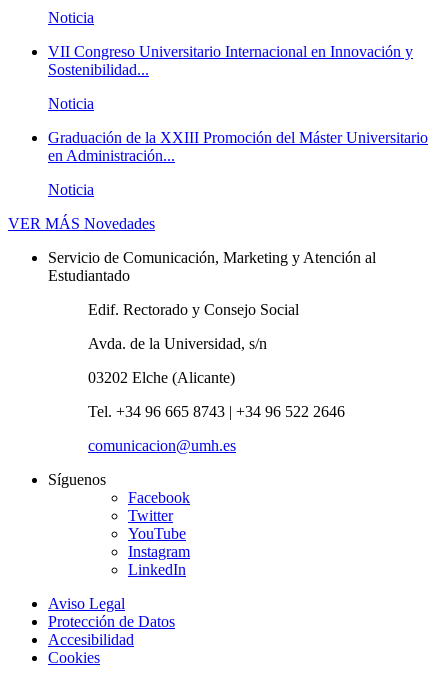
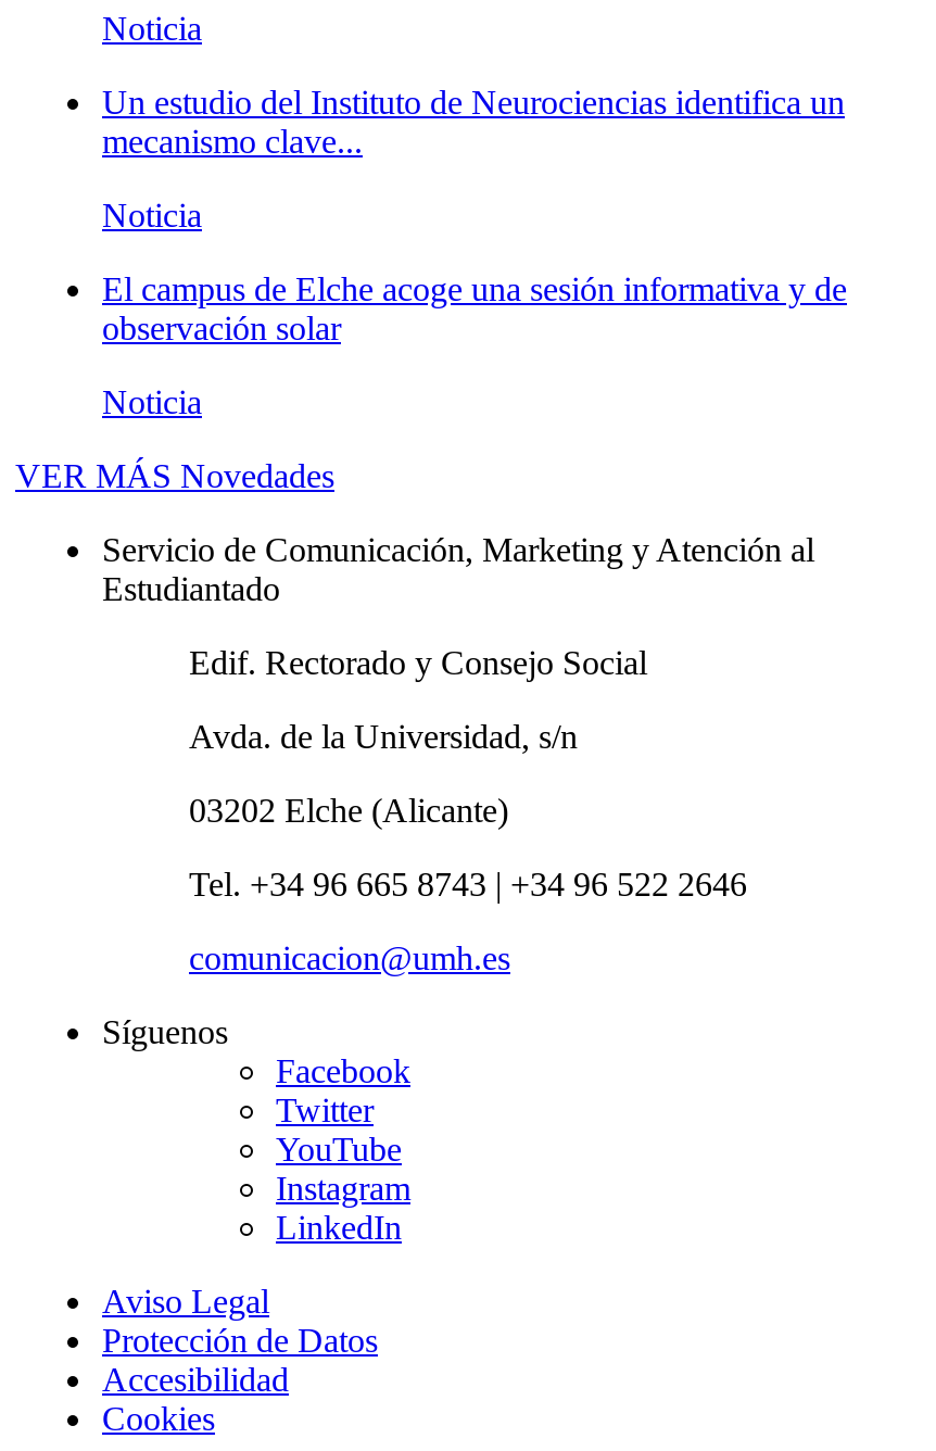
- VII Congreso Universitario Internacional en Innovación y
- Sostenibilidad...
+ Un estudio del Instituto de Neurociencias identifica un
+ mecanismo clave...

- Graduación de la XXIII Promoción del Máster Universitario
- en Administración...
+ El campus de Elche acoge una sesión informativa y de
+ observación solar
